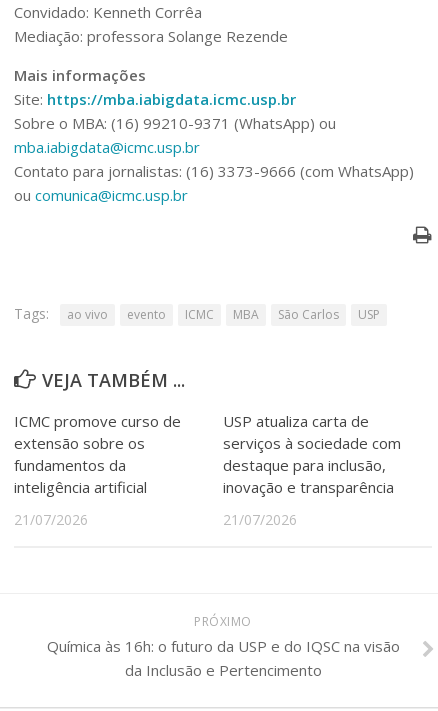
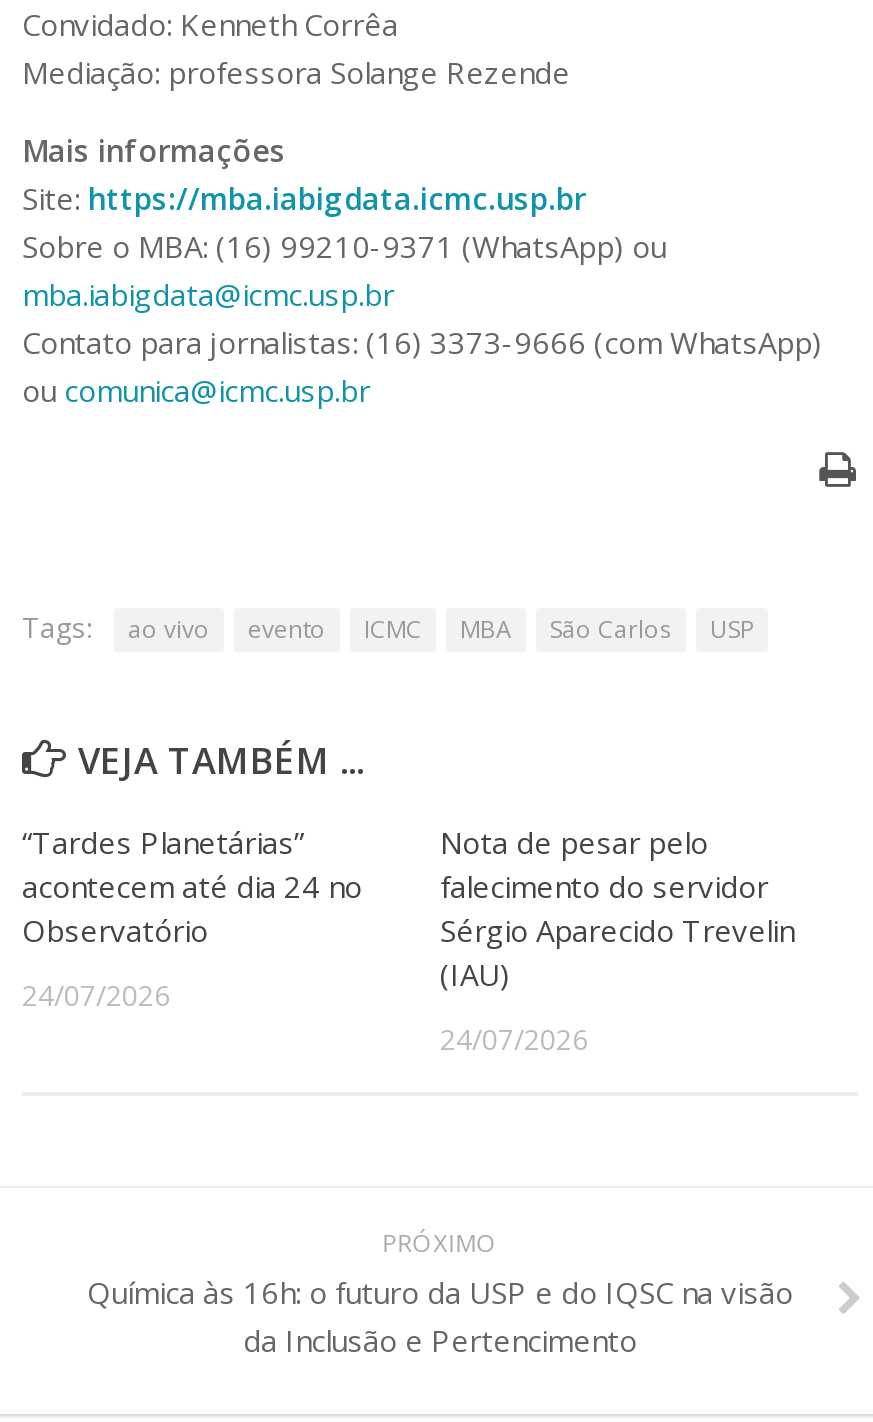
- ICMC promove curso de
- extensão sobre os
- fundamentos da
- inteligência artificial
+ “Tardes Planetárias”
+ acontecem até dia 24 no
+ Observatório

- USP atualiza carta de
- serviços à sociedade com
- destaque para inclusão,
- inovação e transparência
+ Nota de pesar pelo
+ falecimento do servidor
+ Sérgio Aparecido Trevelin
+ (IAU)

- 21/07/2026
+ 24/07/2026

- 21/07/2026
+ 24/07/2026
